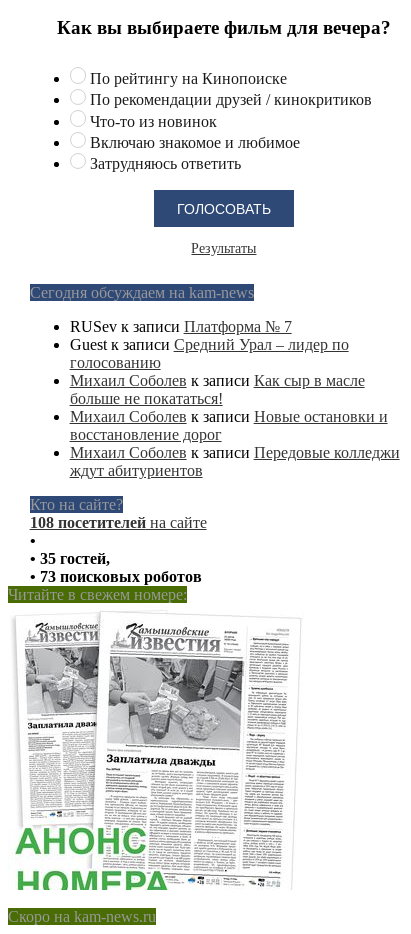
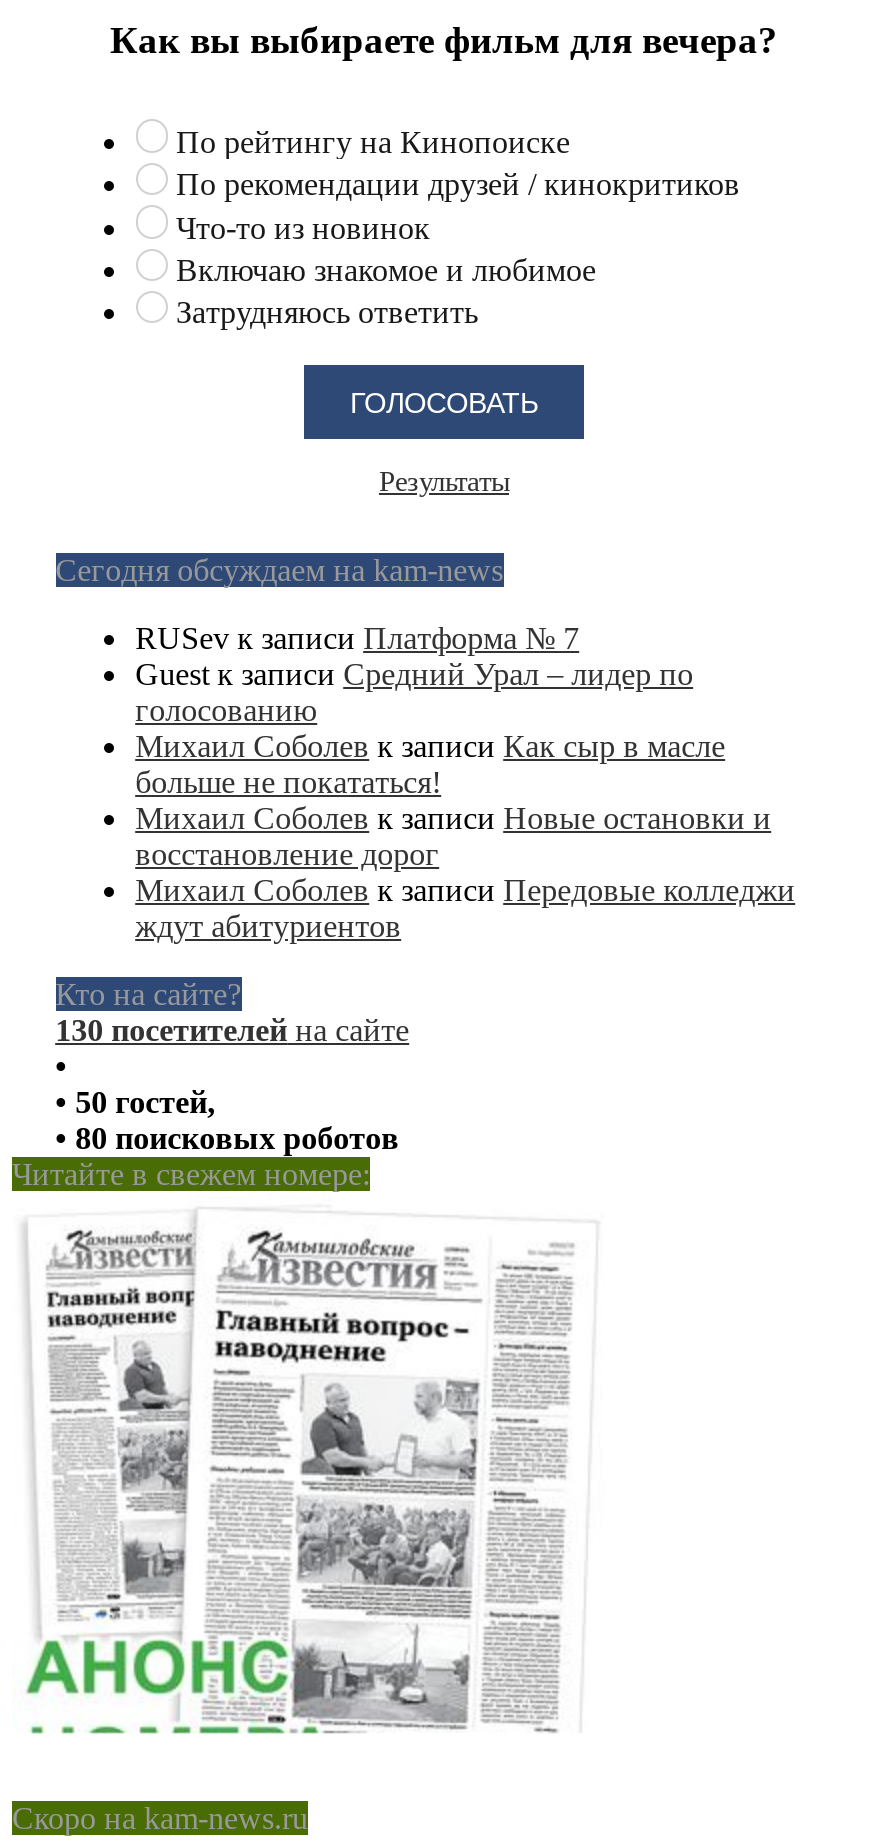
- 108 посетителей на сайте
+ 130 посетителей на сайте

- • 35 гостей,
+ • 50 гостей,

- • 73 поисковых роботов
+ • 80 поисковых роботов

- [image]
+ [image]
